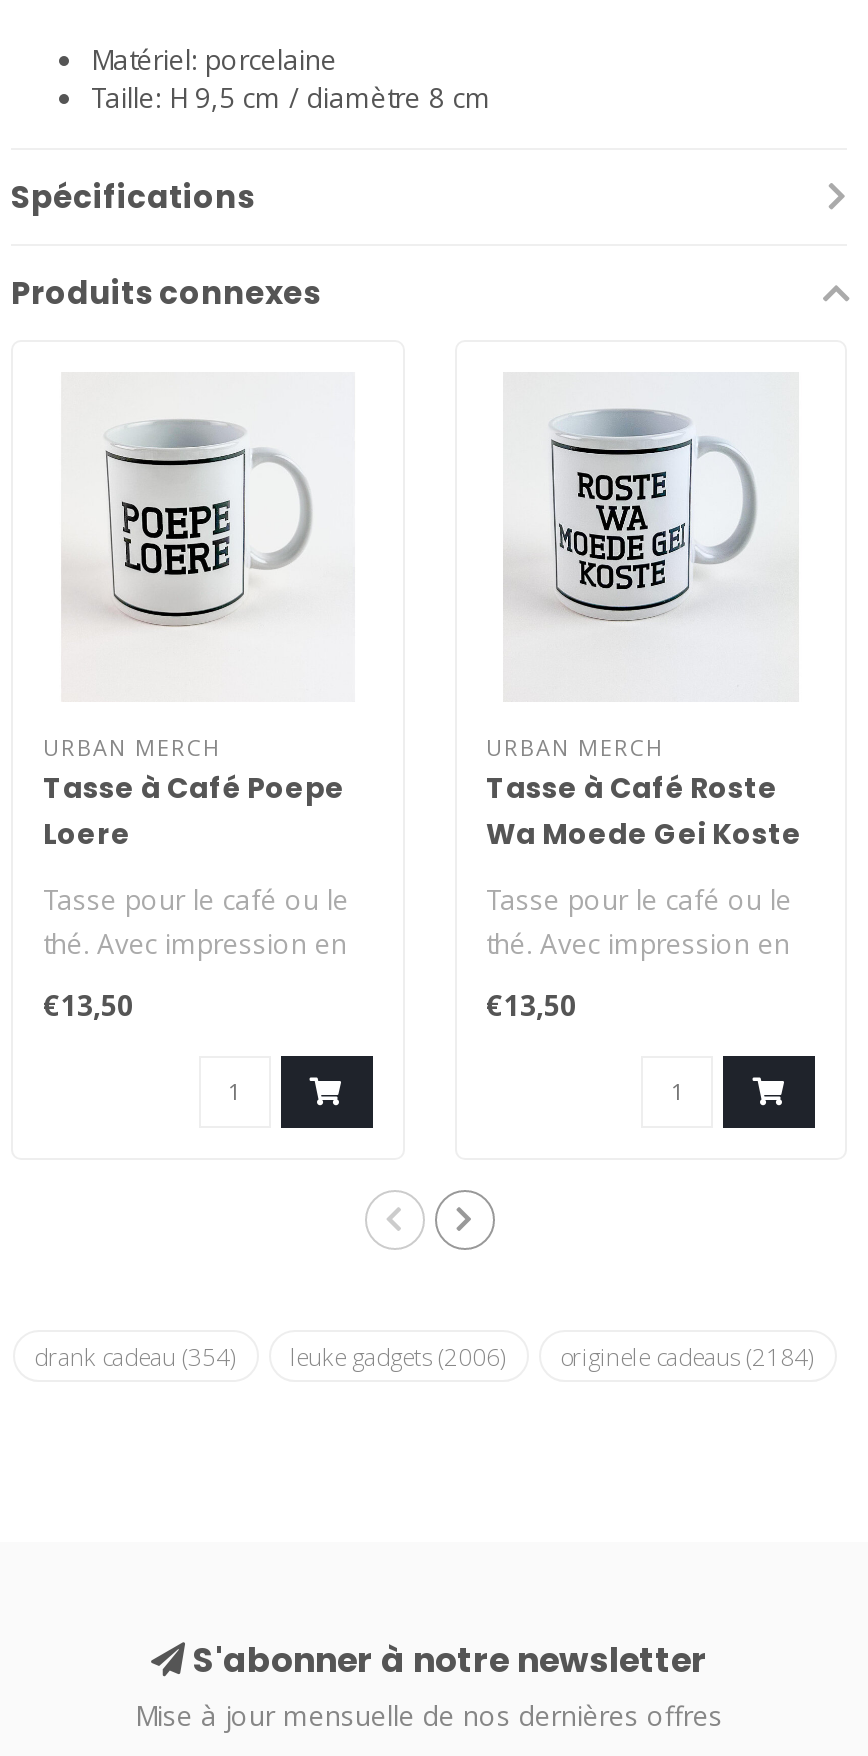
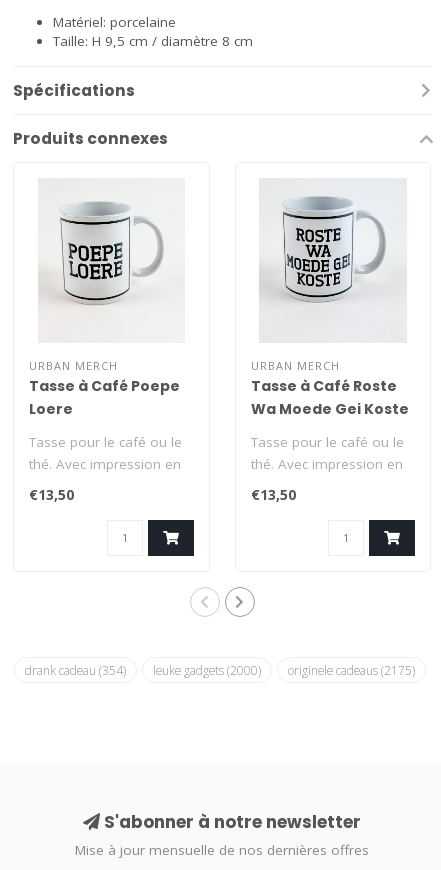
- leuke gadgets (2006)
+ leuke gadgets (2000)

- originele cadeaus (2184)
+ originele cadeaus (2175)
